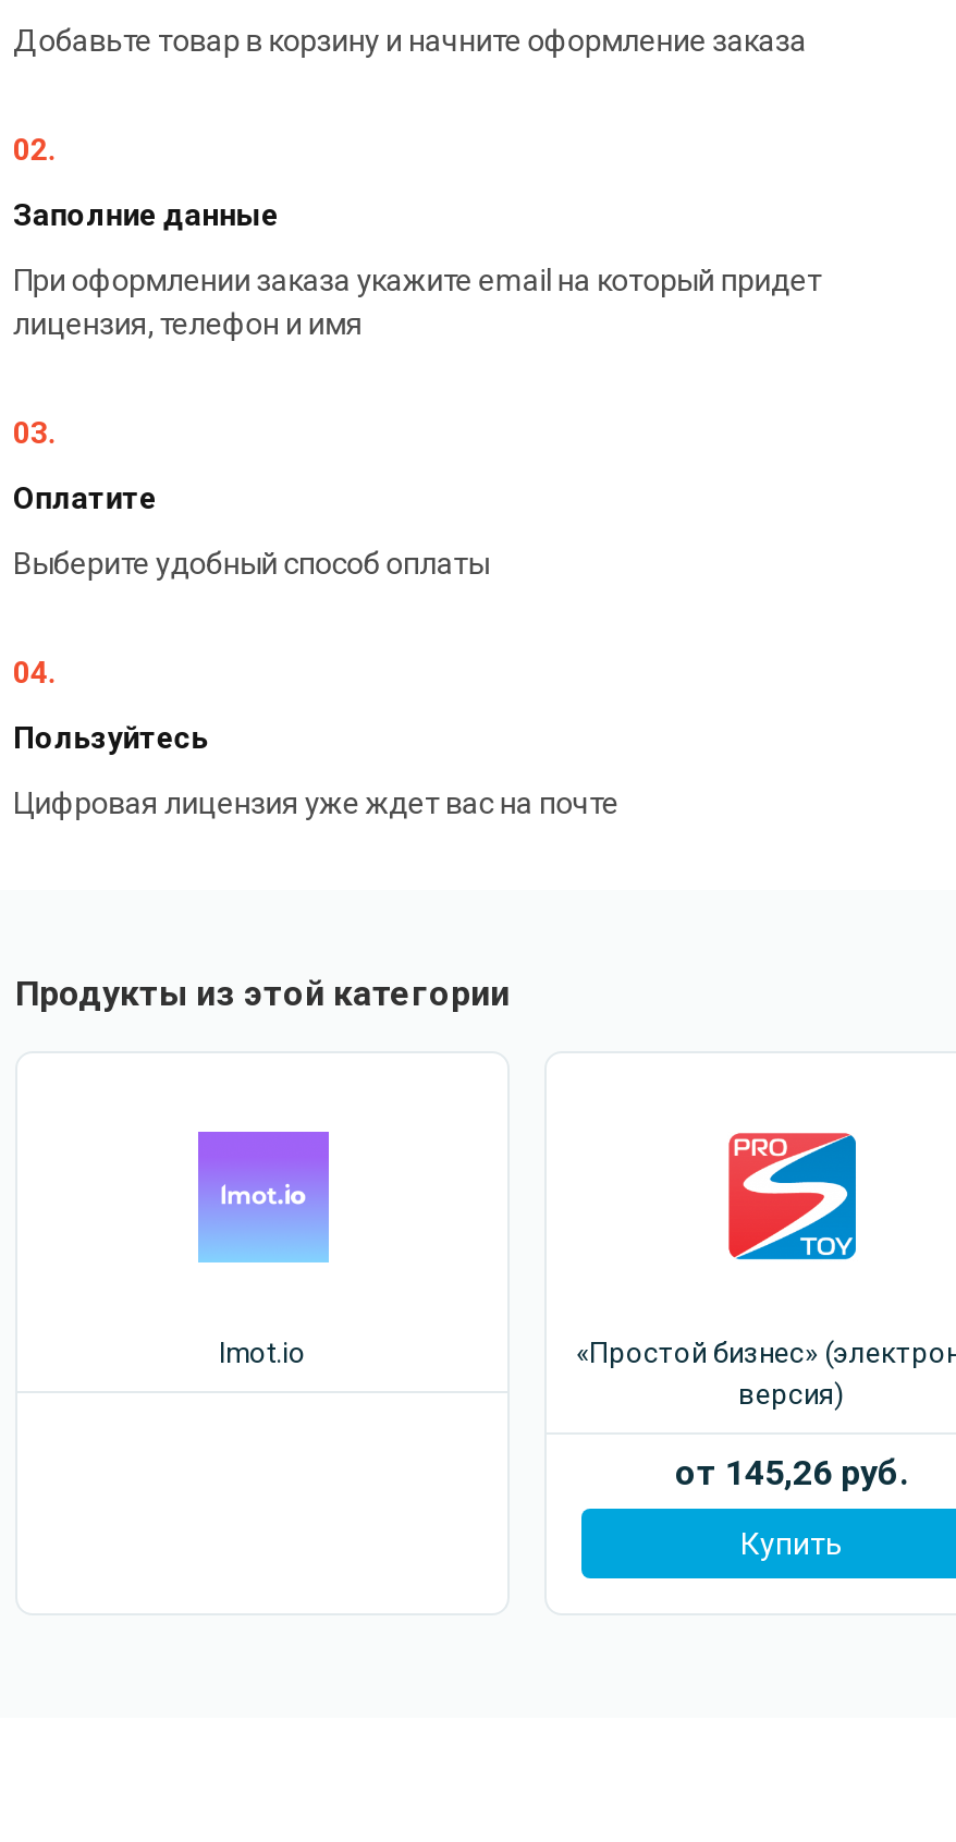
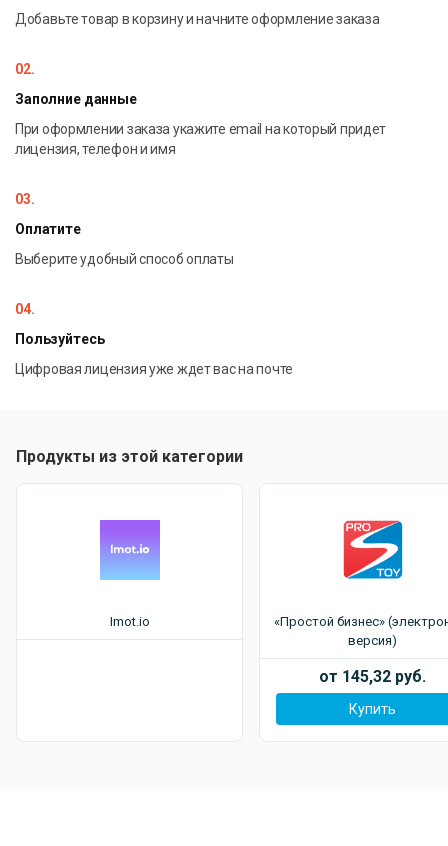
- от 145,26 руб.
+ от 145,32 руб.
